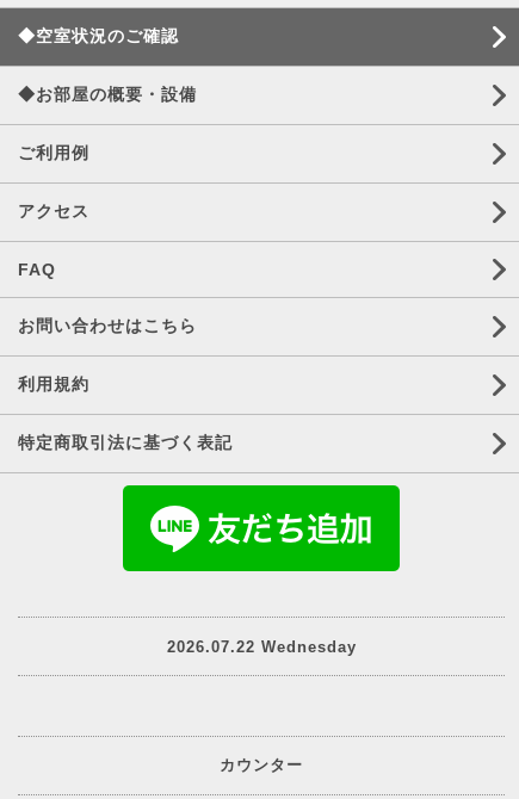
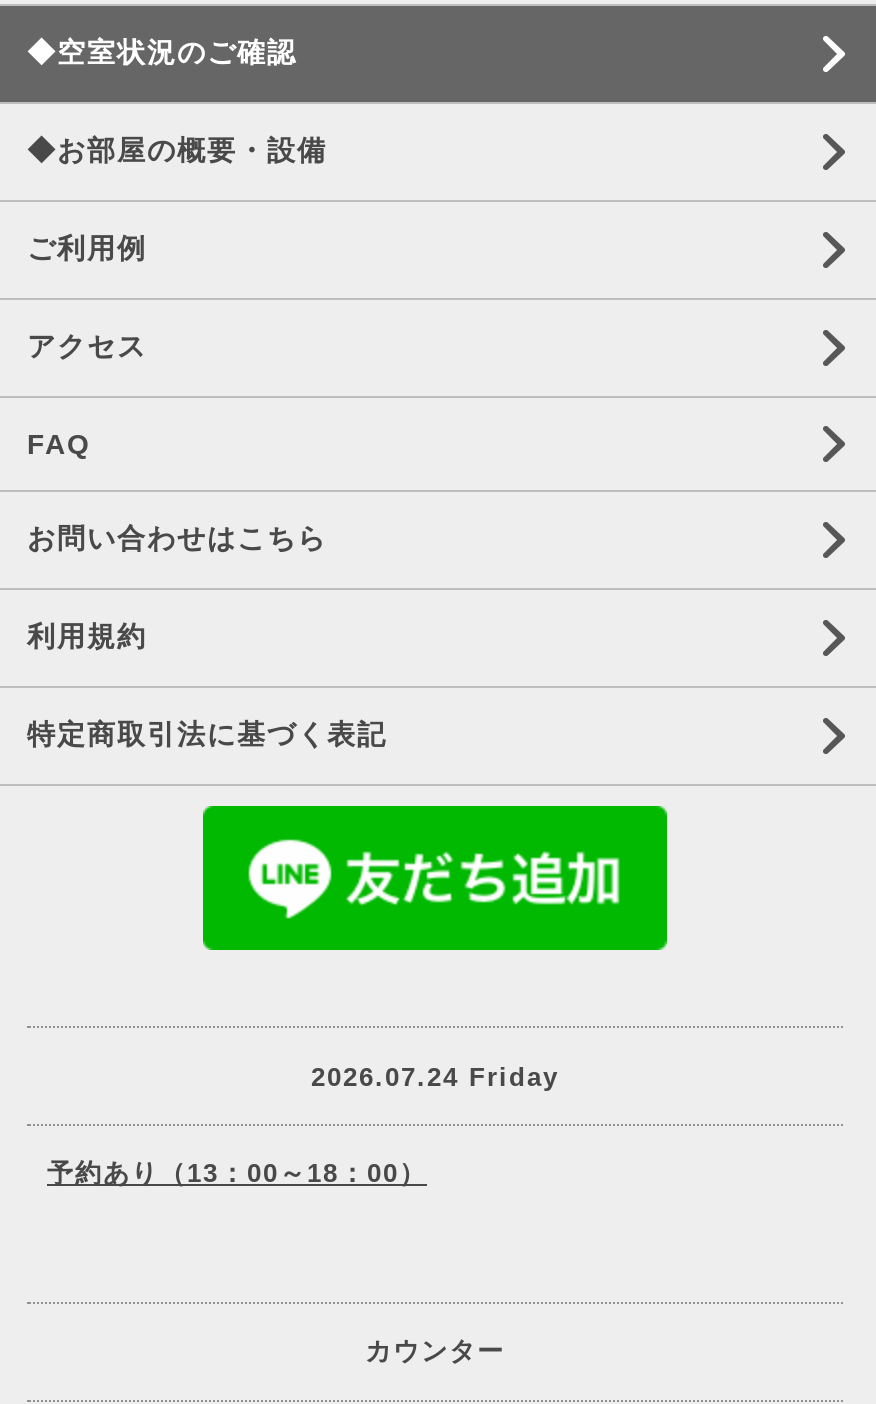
- 2026.07.22 Wednesday
+ 2026.07.24 Friday
+ 予約あり（13：00～18：00）
